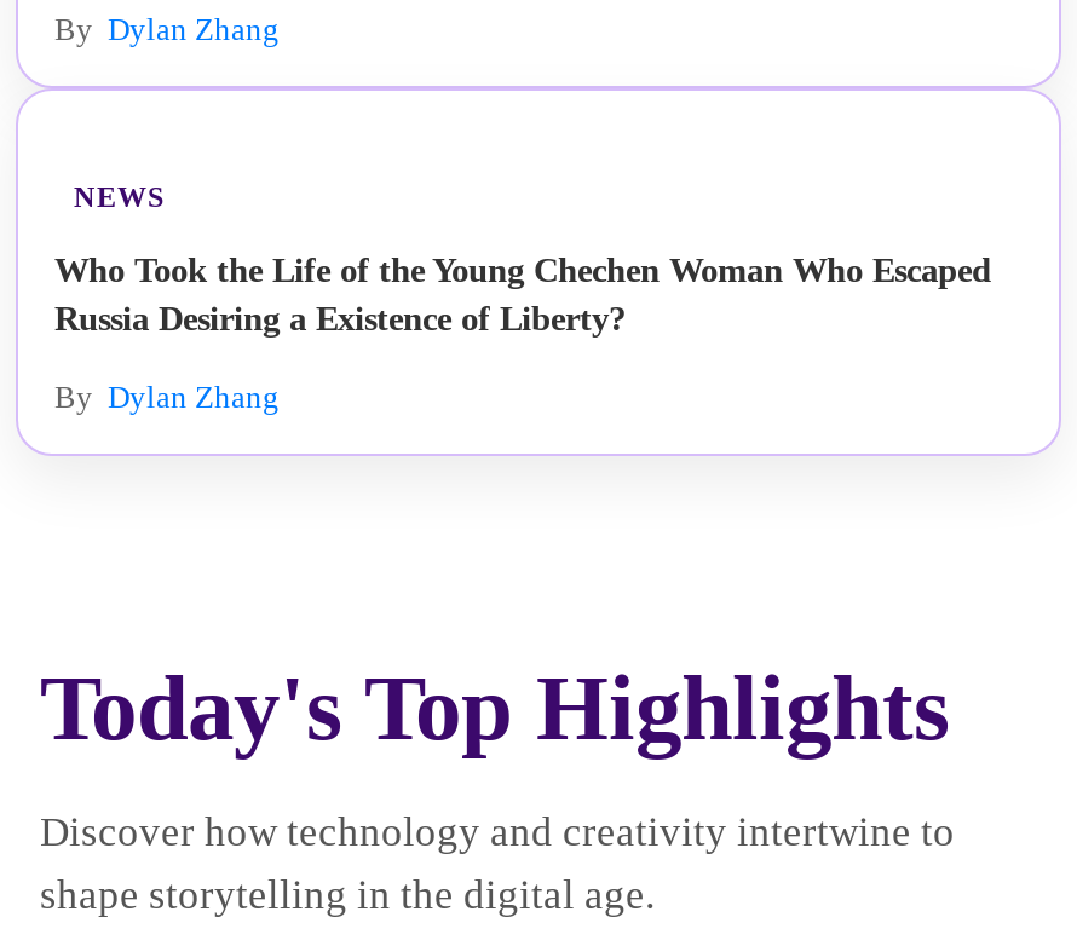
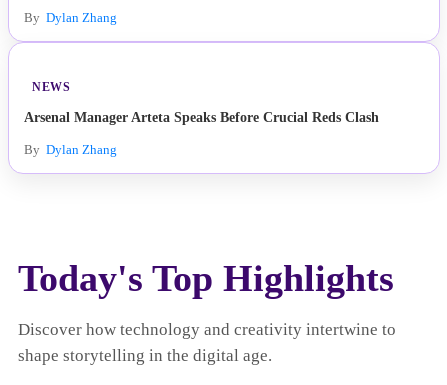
- Who Took the Life of the Young Chechen Woman Who Escaped
- Russia Desiring a Existence of Liberty?
+ Arsenal Manager Arteta Speaks Before Crucial Reds Clash
